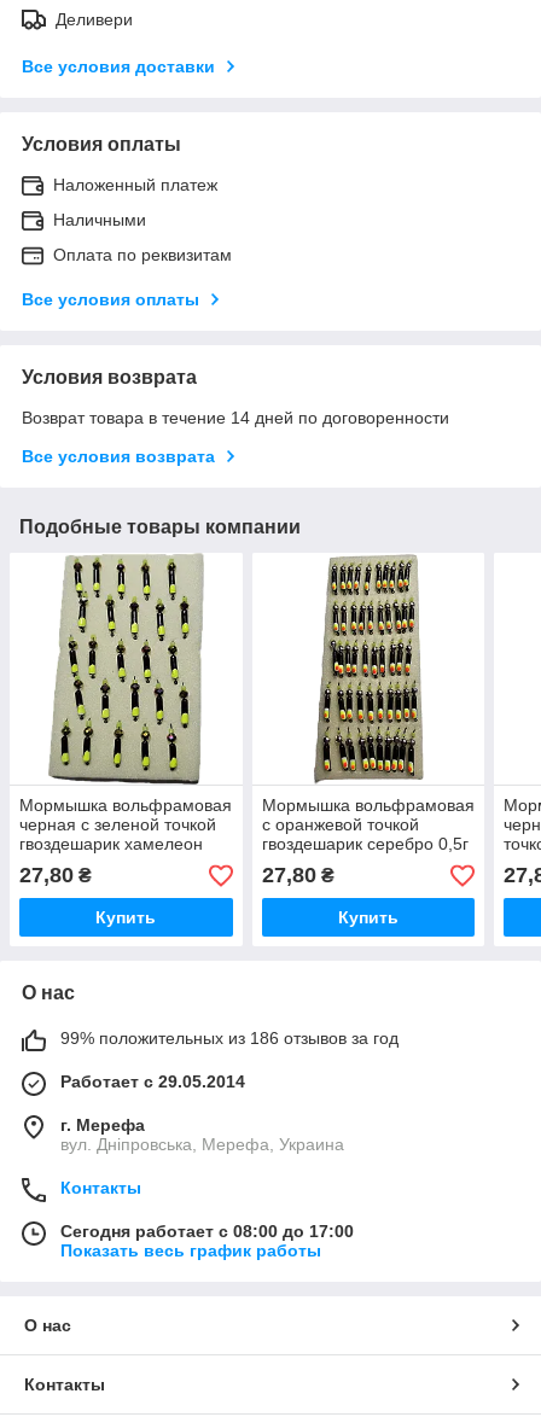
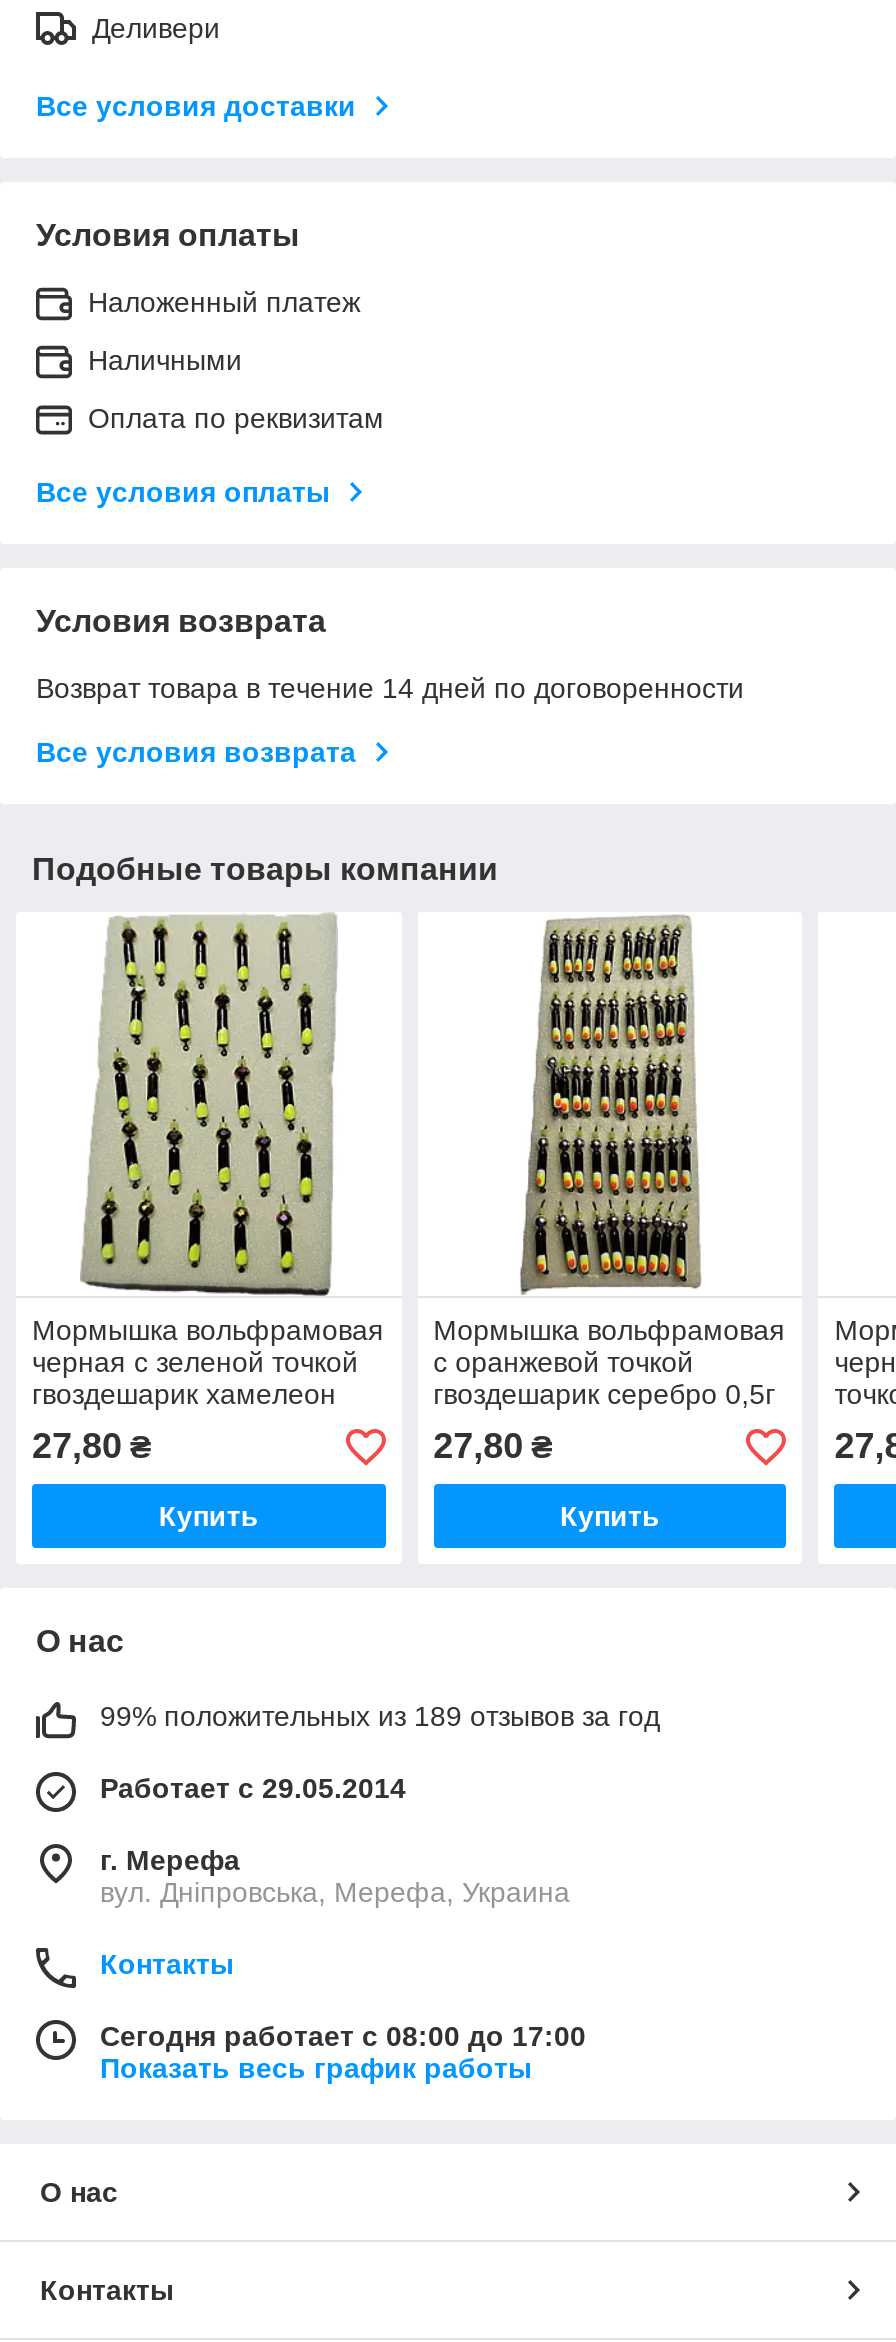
- 99% положительных из 186 отзывов за год
+ 99% положительных из 189 отзывов за год
